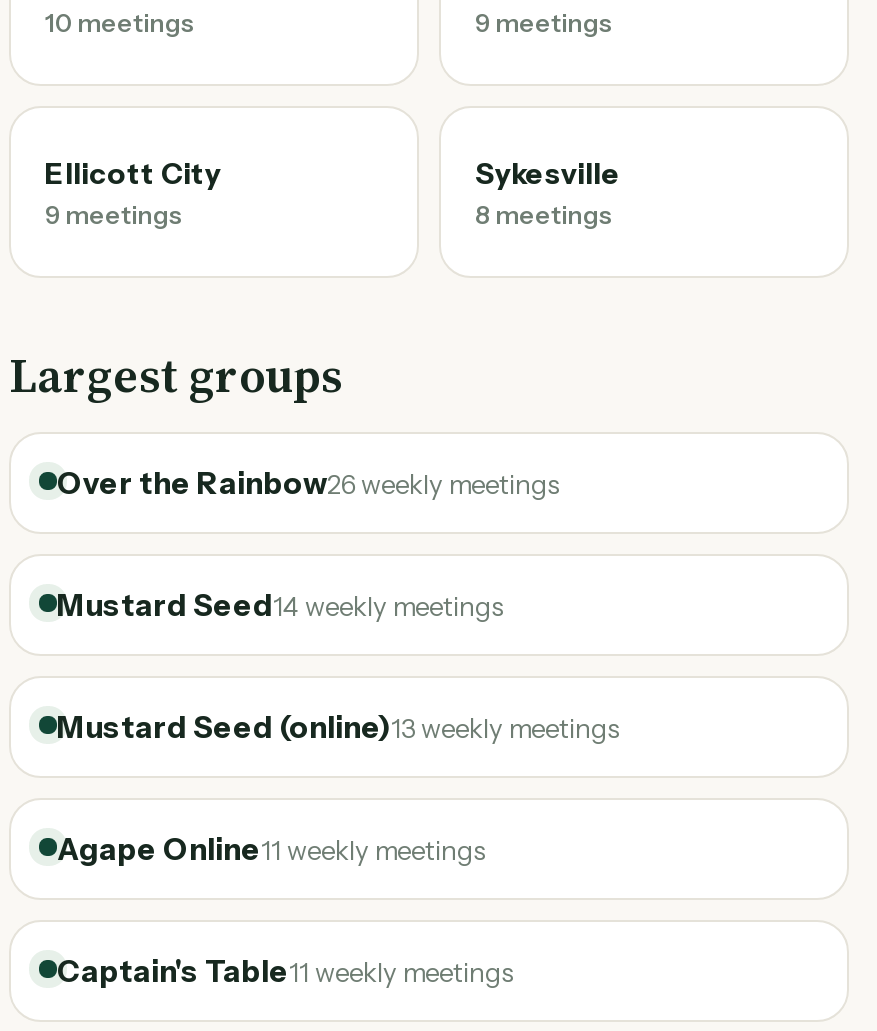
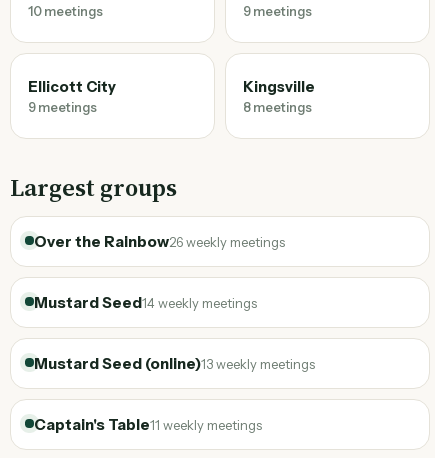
- Sykesville
+ Kingsville

- Agape Online11 weekly meetings
